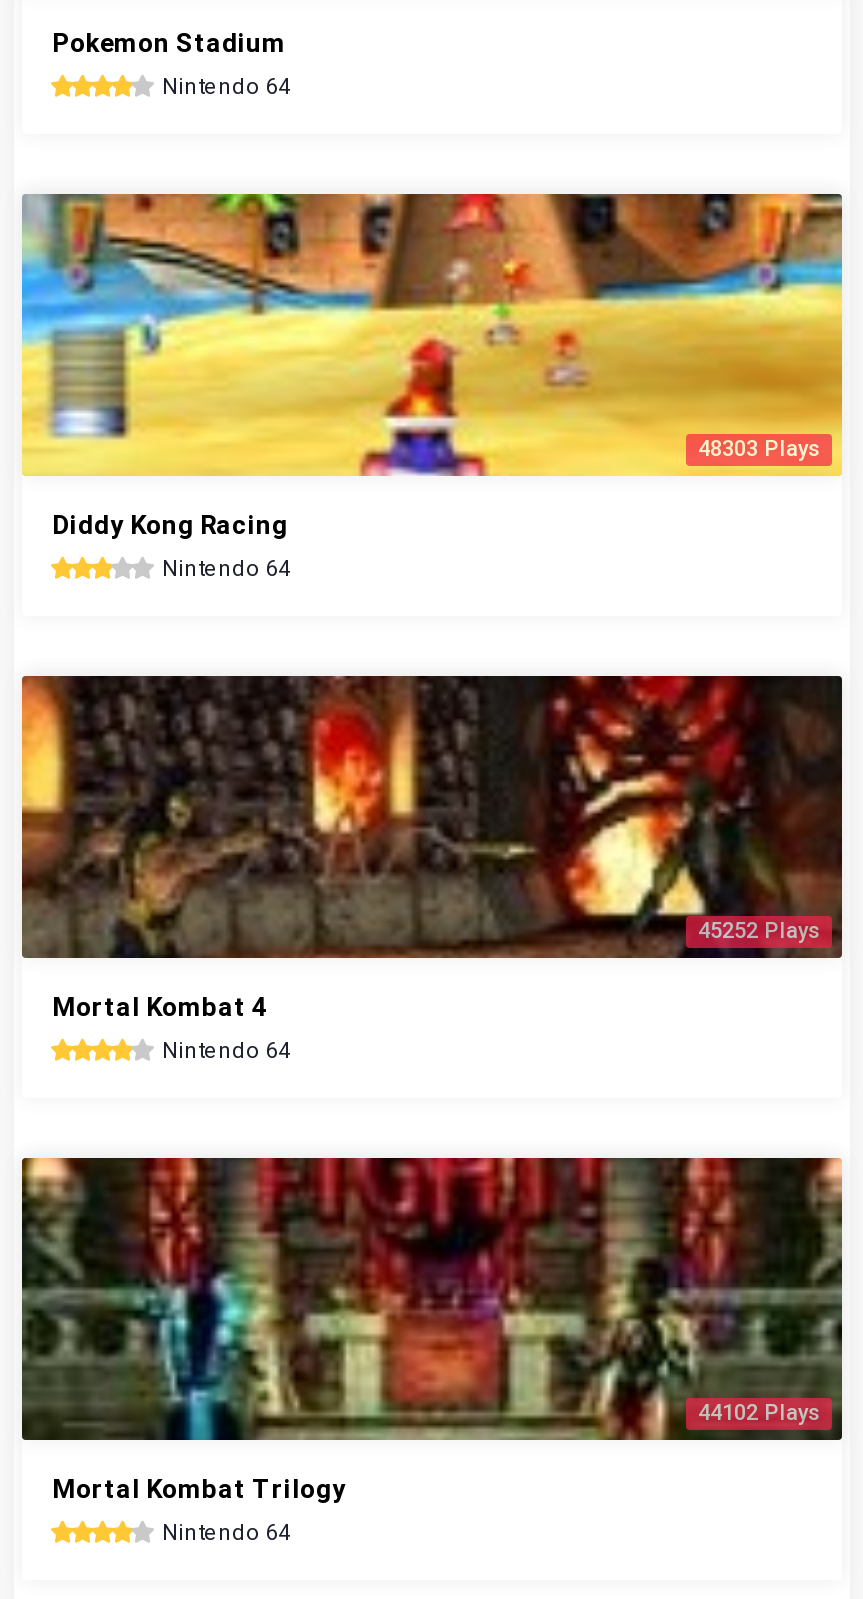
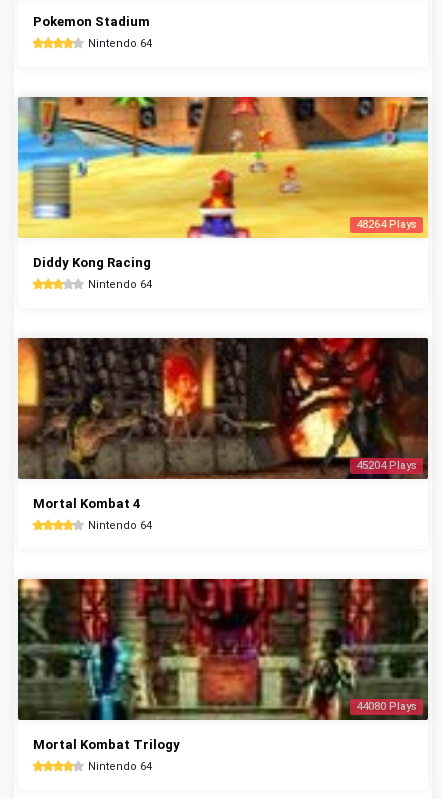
- 48303 Plays
+ 48264 Plays

- 45252 Plays
+ 45204 Plays

- 44102 Plays
+ 44080 Plays
